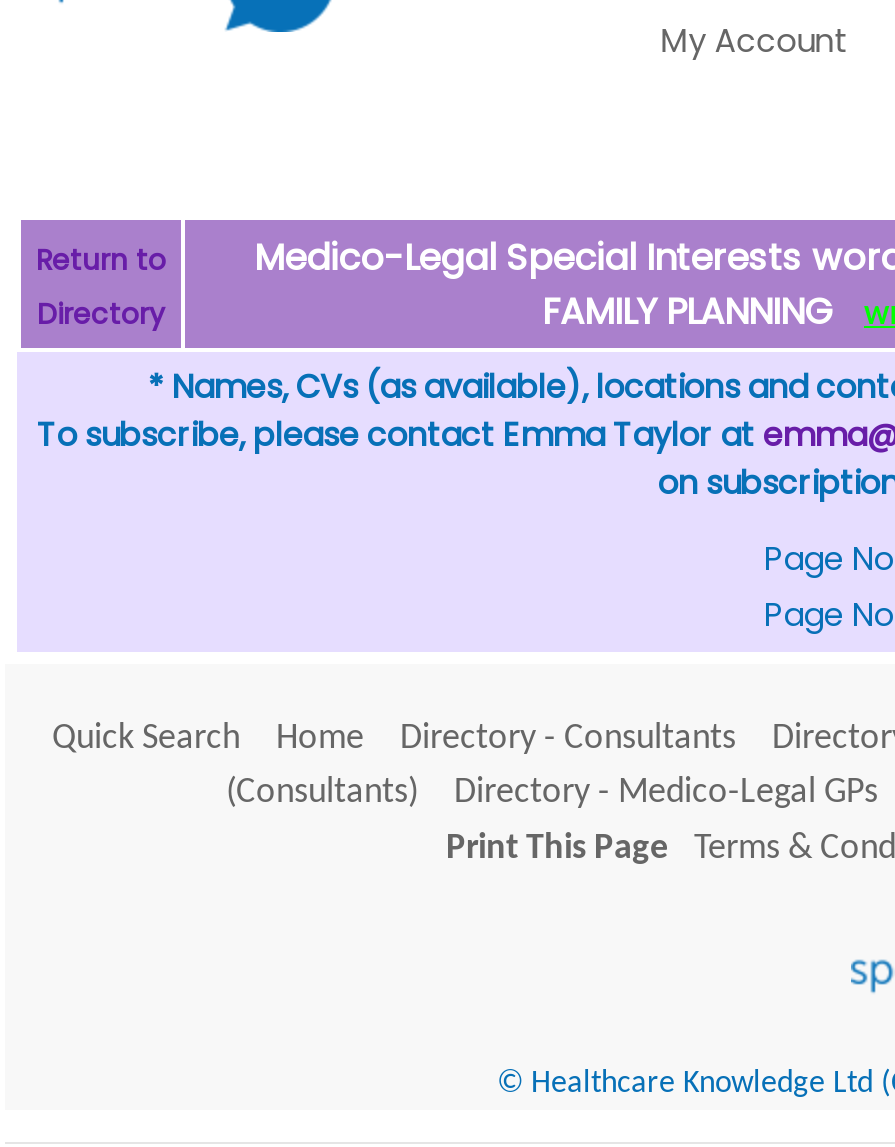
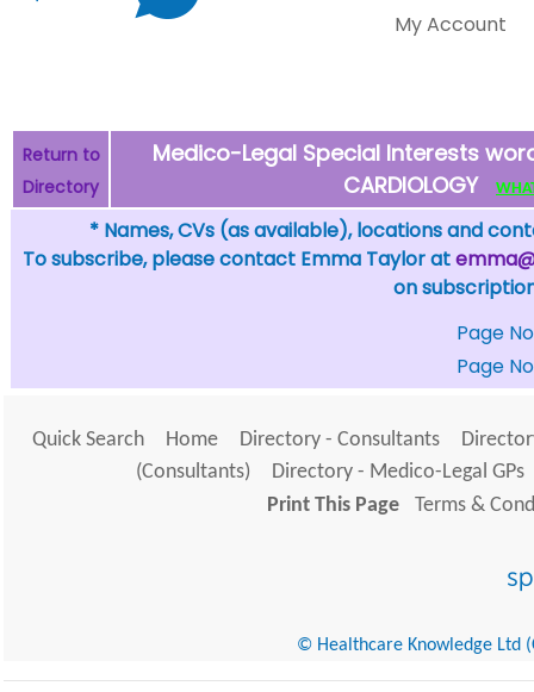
- FAMILY PLANNING
+ CARDIOLOGY
